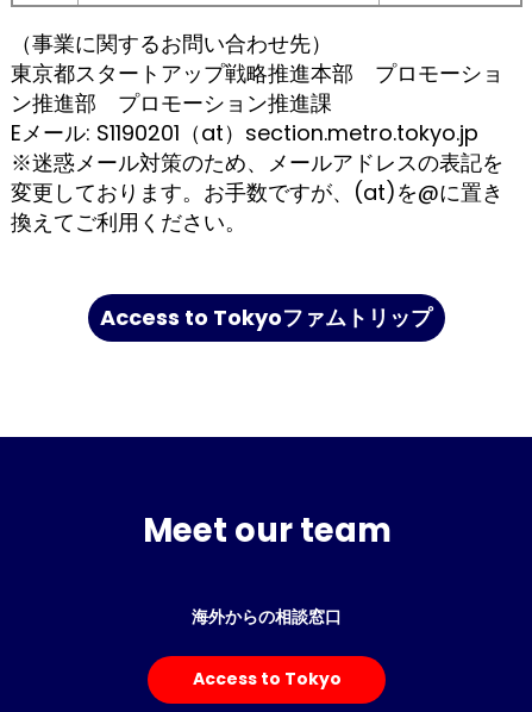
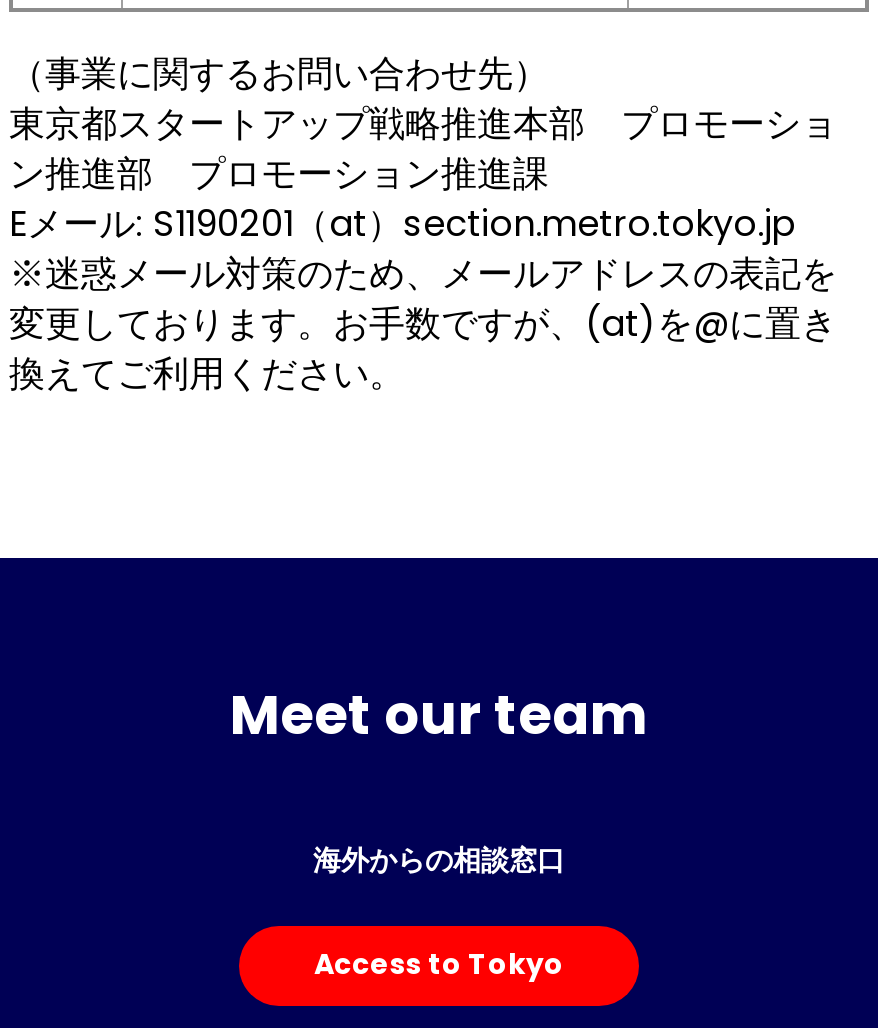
- Access to Tokyoファムトリップ
